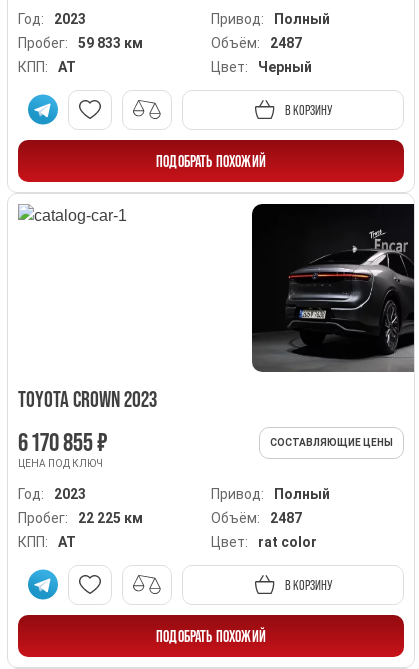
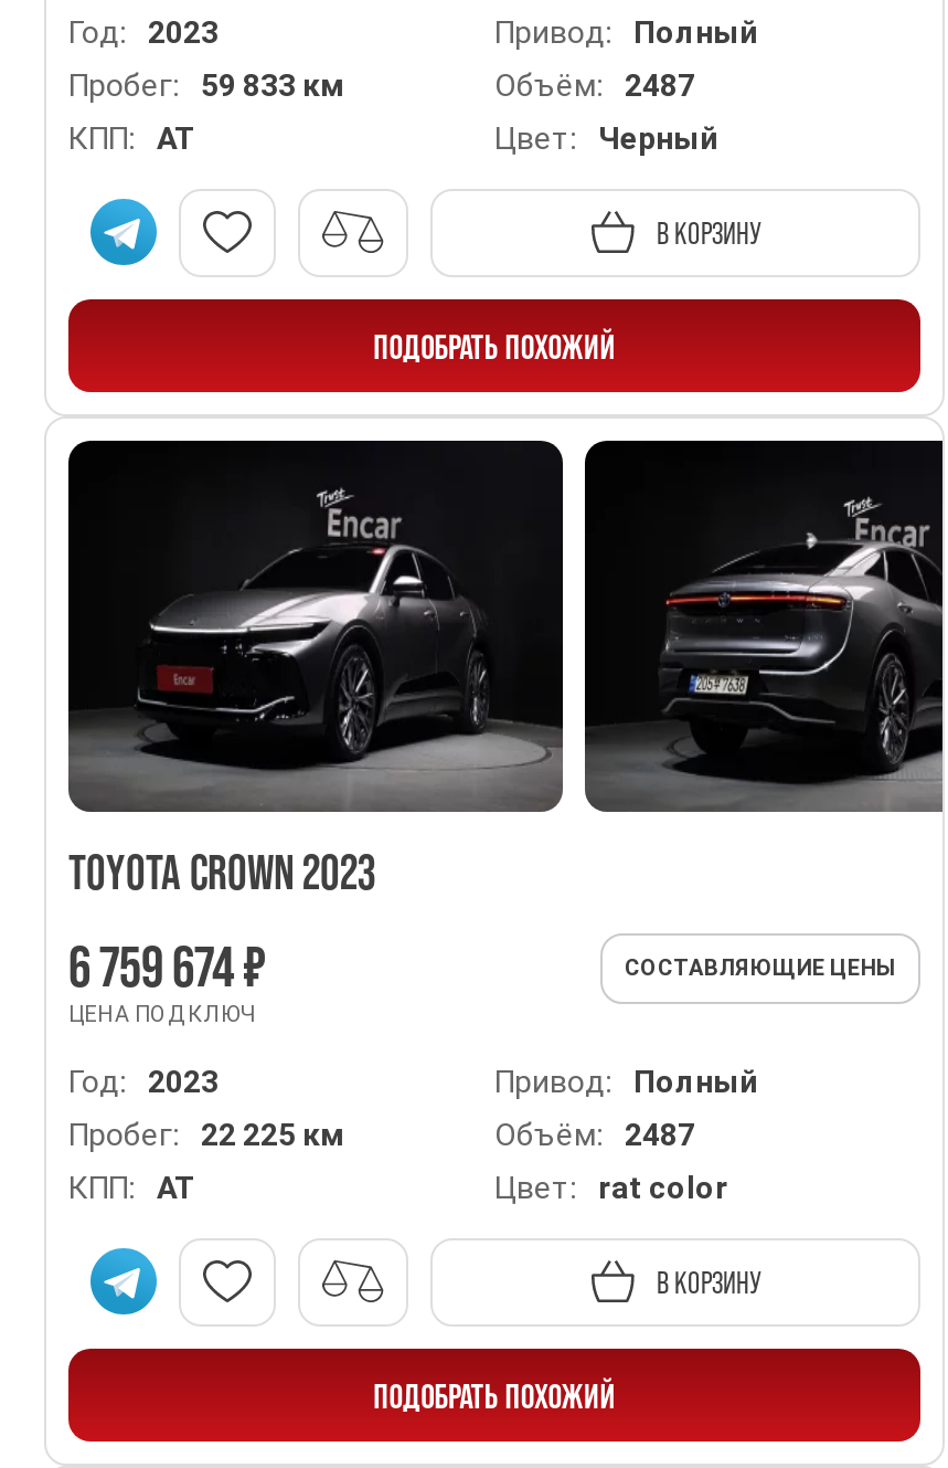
+ [image]

- 6 170 855 ₽
+ 6 759 674 ₽
